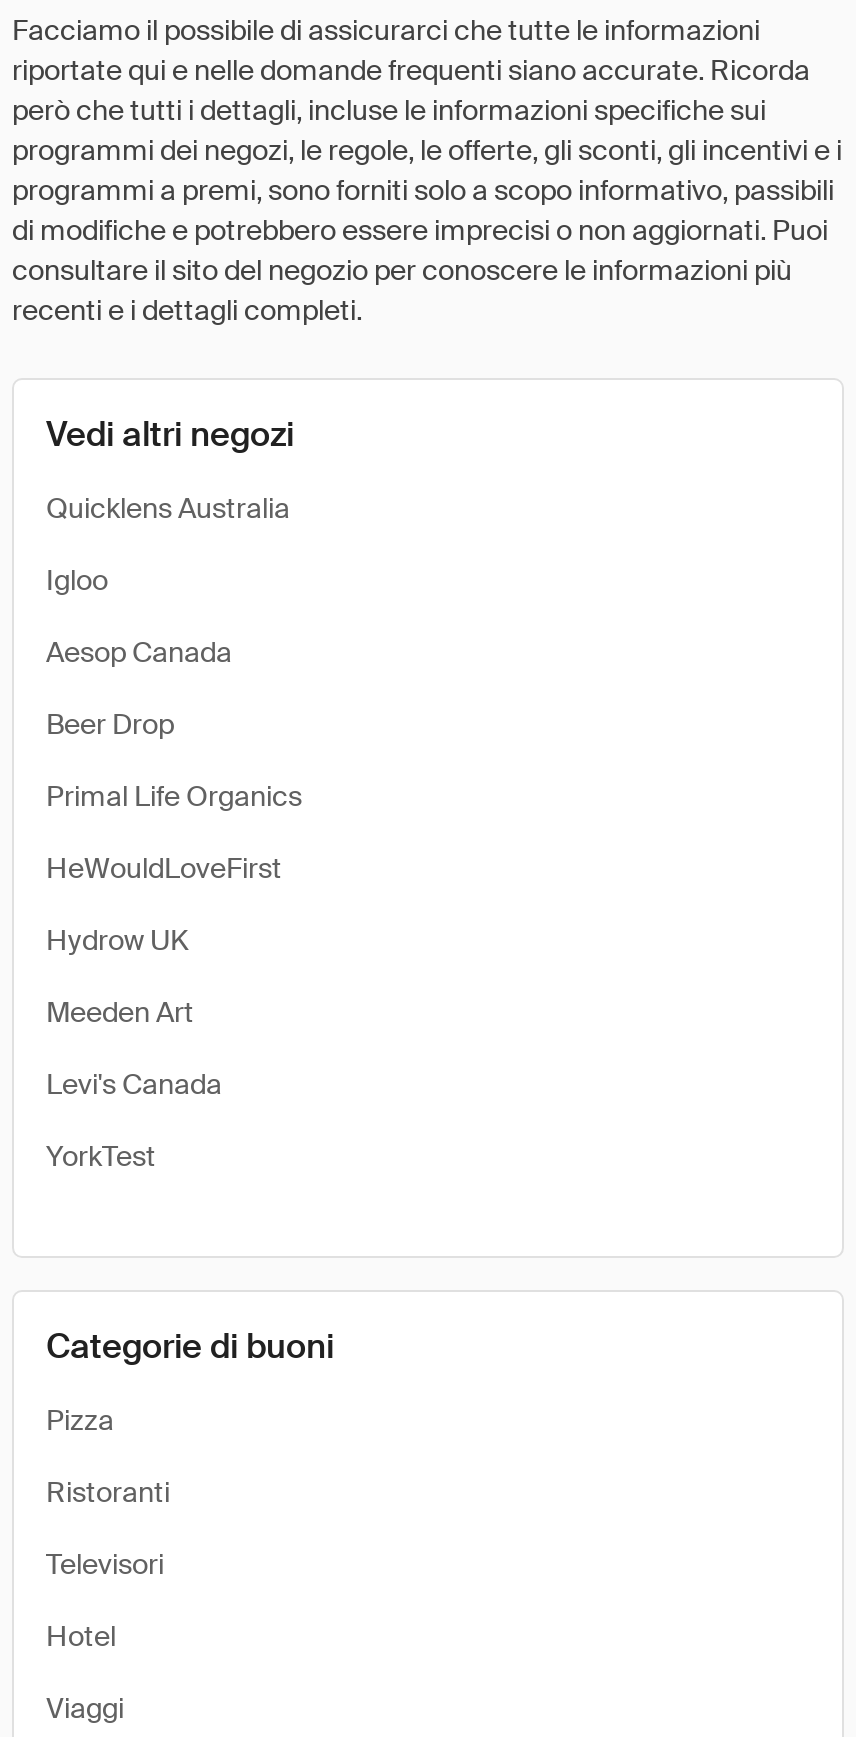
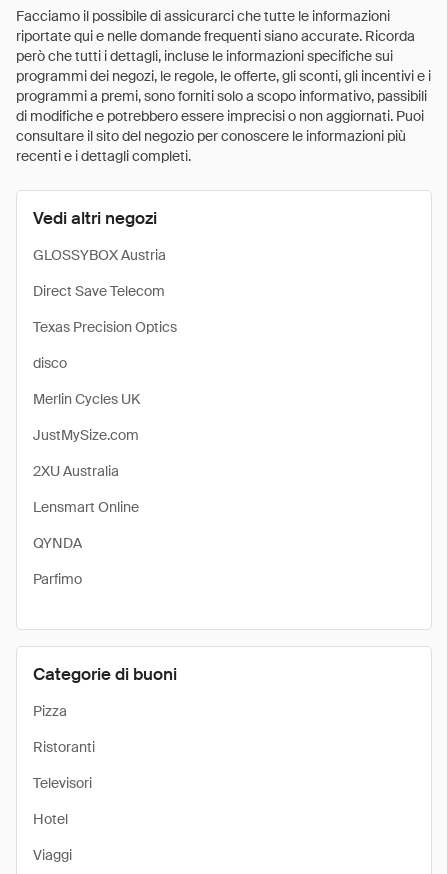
- Quicklens Australia
+ GLOSSYBOX Austria

- Igloo
+ Direct Save Telecom

- Aesop Canada
+ Texas Precision Optics

- Beer Drop
+ disco

- Primal Life Organics
+ Merlin Cycles UK

- HeWouldLoveFirst
+ JustMySize.com

- Hydrow UK
+ 2XU Australia

- Meeden Art
+ Lensmart Online

- Levi's Canada
+ QYNDA

- YorkTest
+ Parfimo
